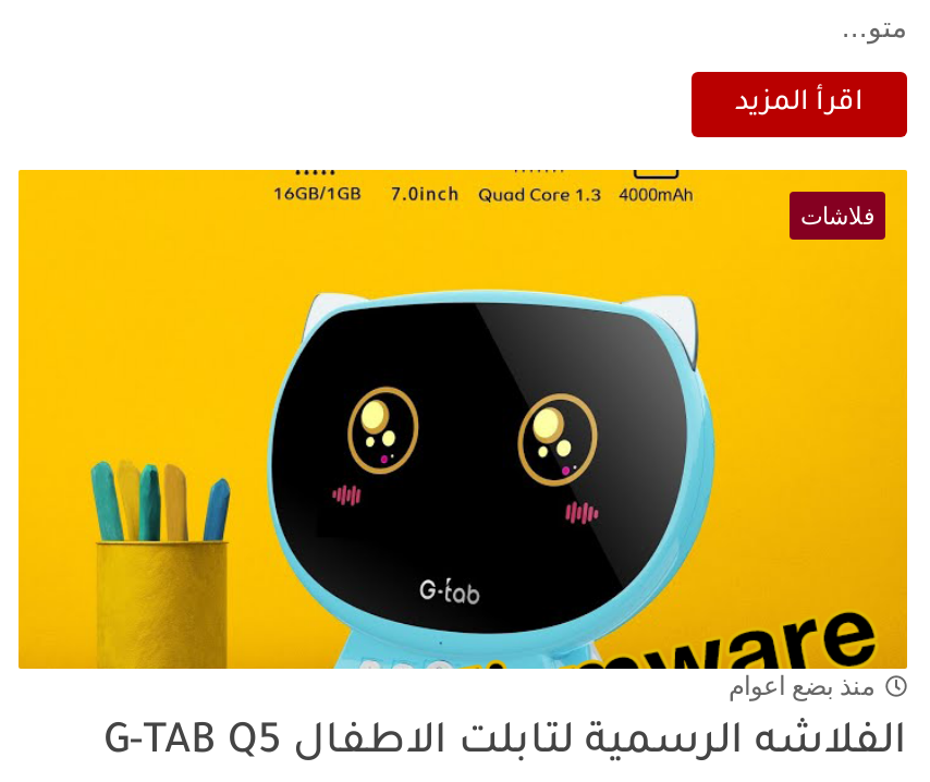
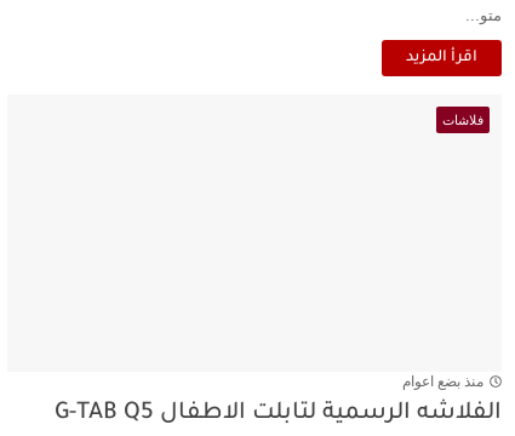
- [image]
